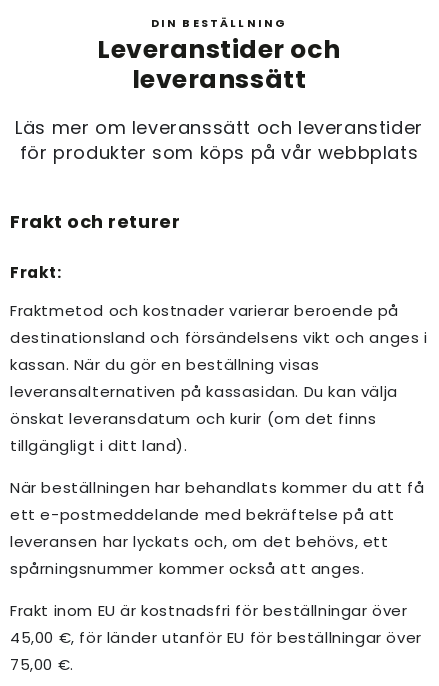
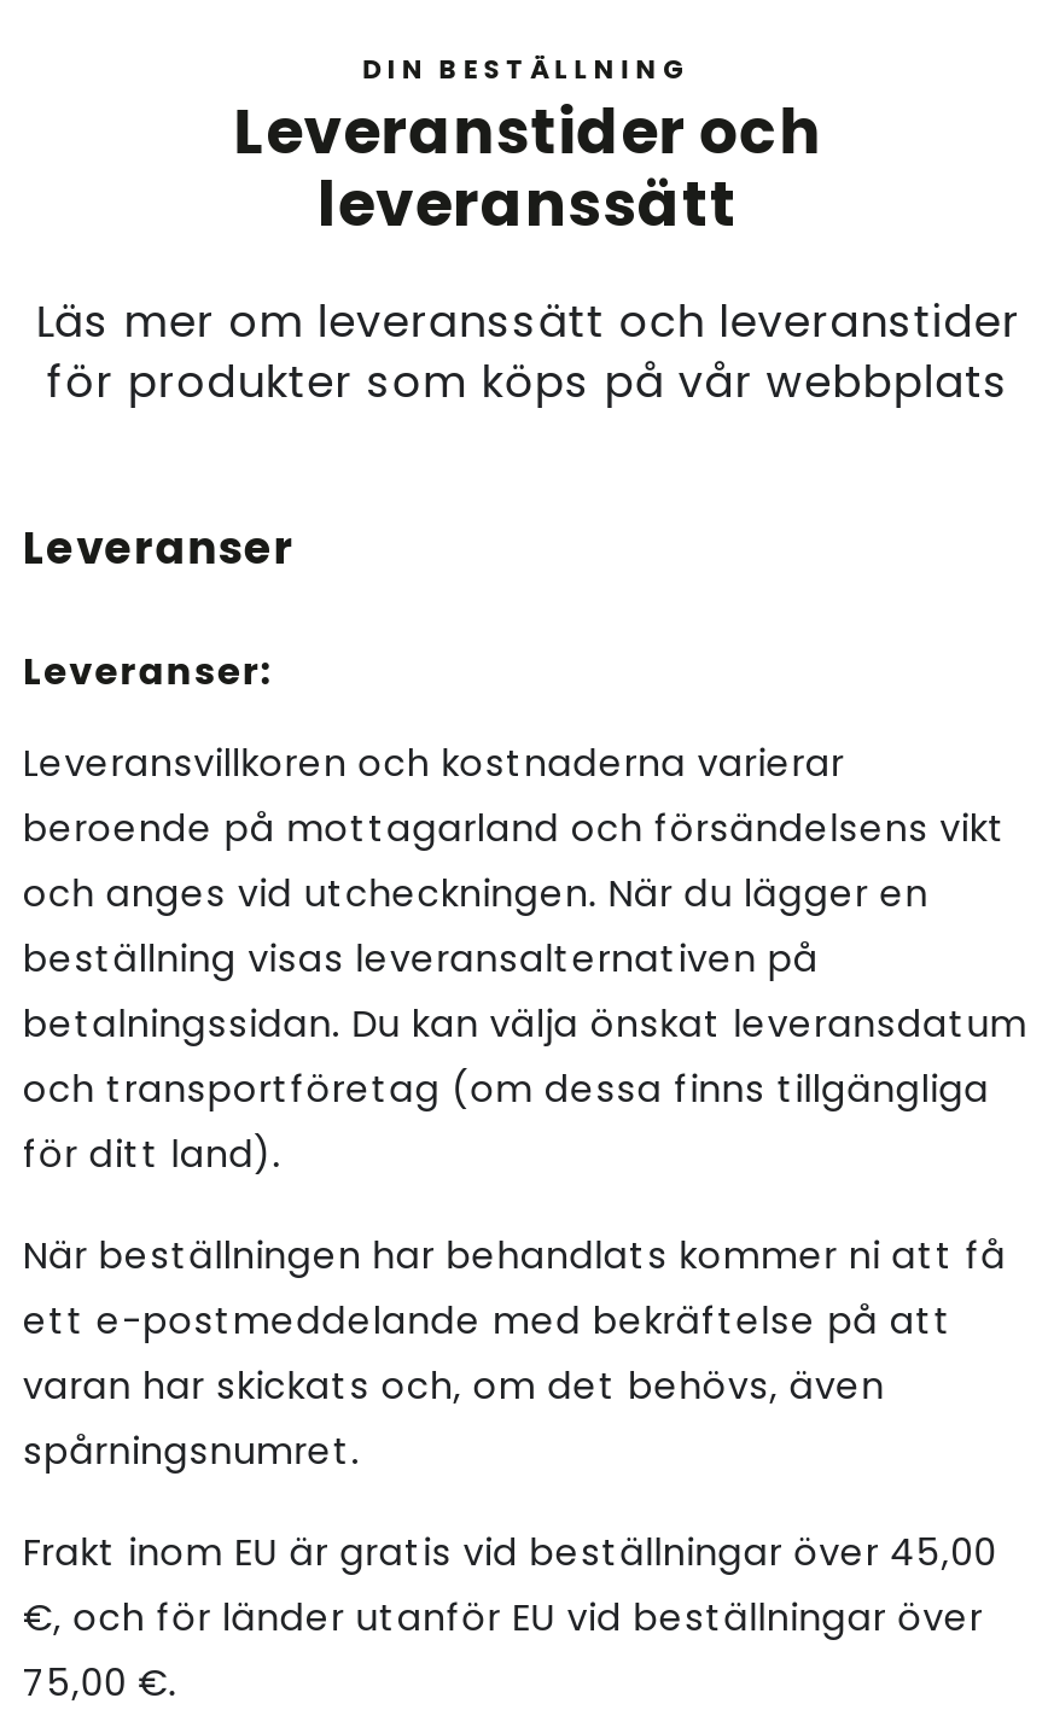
- Frakt och returer
+ Leveranser

- Frakt:
+ Leveranser:

- Fraktmetod och kostnader varierar beroende på
- destinationsland och försändelsens vikt och anges i
- kassan. När du gör en beställning visas
- leveransalternativen på kassasidan. Du kan välja
- önskat leveransdatum och kurir (om det finns
- tillgängligt i ditt land).
+ Leveransvillkoren och kostnaderna varierar
+ beroende på mottagarland och försändelsens vikt
+ och anges vid utcheckningen. När du lägger en
+ beställning visas leveransalternativen på
+ betalningssidan. Du kan välja önskat leveransdatum
+ och transportföretag (om dessa finns tillgängliga
+ för ditt land).

- När beställningen har behandlats kommer du att få
+ När beställningen har behandlats kommer ni att få

- leveransen har lyckats och, om det behövs, ett
- spårningsnummer kommer också att anges.
+ varan har skickats och, om det behövs, även
+ spårningsnumret.

- Frakt inom EU är kostnadsfri för beställningar över
- 45,00 €, för länder utanför EU för beställningar över
+ Frakt inom EU är gratis vid beställningar över 45,00
+ €, och för länder utanför EU vid beställningar över
